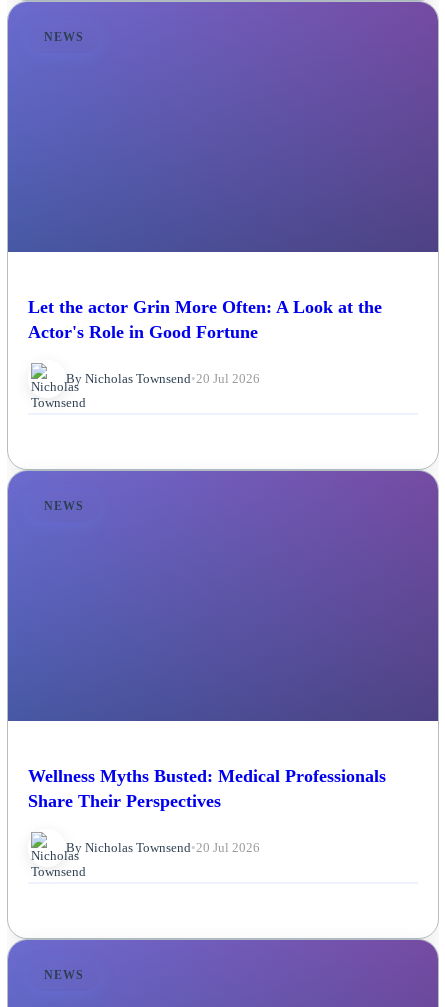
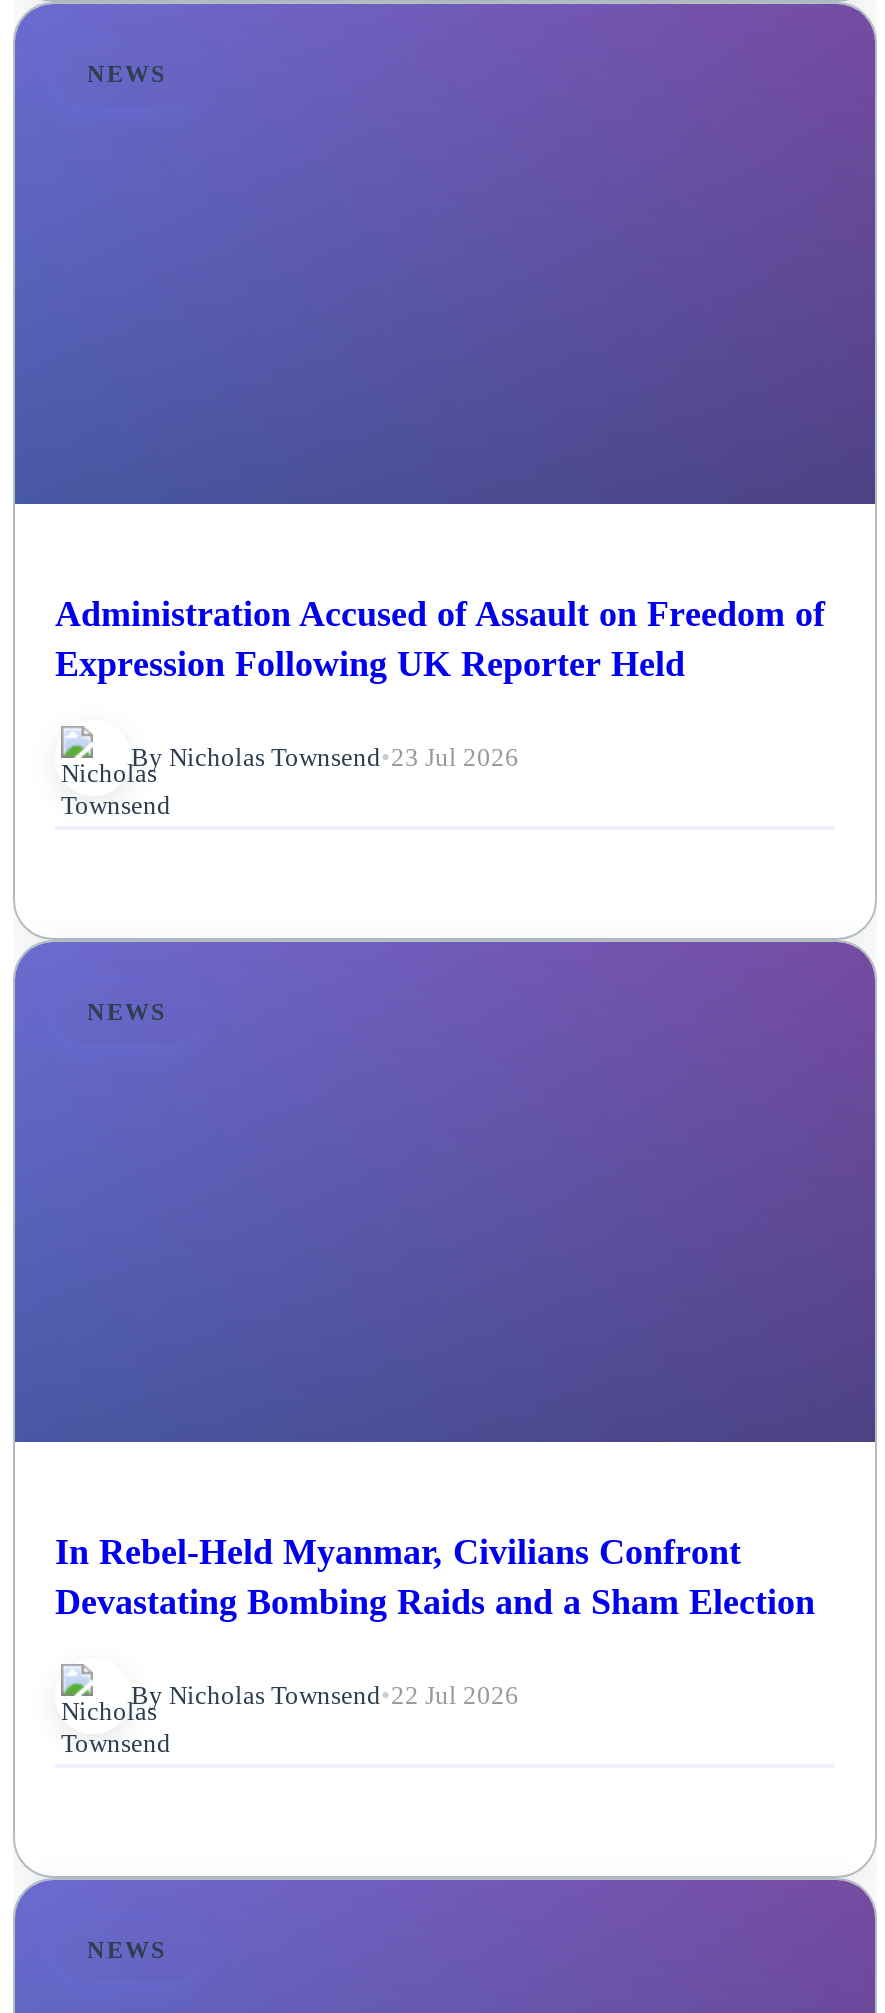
- Let the actor Grin More Often: A Look at the
- Actor's Role in Good Fortune
+ Administration Accused of Assault on Freedom of
+ Expression Following UK Reporter Held

- By Nicholas Townsend • 20 Jul 2026
+ By Nicholas Townsend • 23 Jul 2026

- Wellness Myths Busted: Medical Professionals
- Share Their Perspectives
+ In Rebel-Held Myanmar, Civilians Confront
+ Devastating Bombing Raids and a Sham Election

- By Nicholas Townsend • 20 Jul 2026
+ By Nicholas Townsend • 22 Jul 2026
